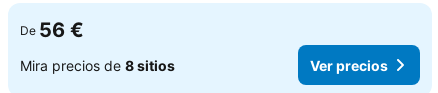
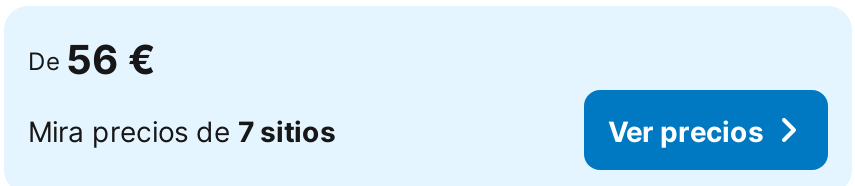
- Mira precios de 8 sitios
+ Mira precios de 7 sitios
